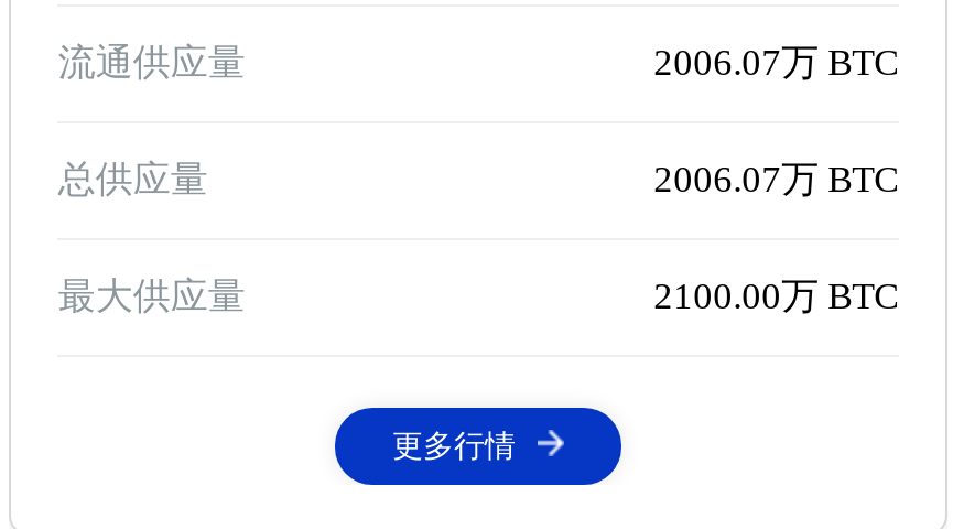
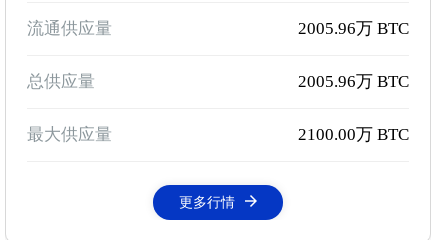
- 2006.07万 BTC
+ 2005.96万 BTC

- 2006.07万 BTC
+ 2005.96万 BTC
